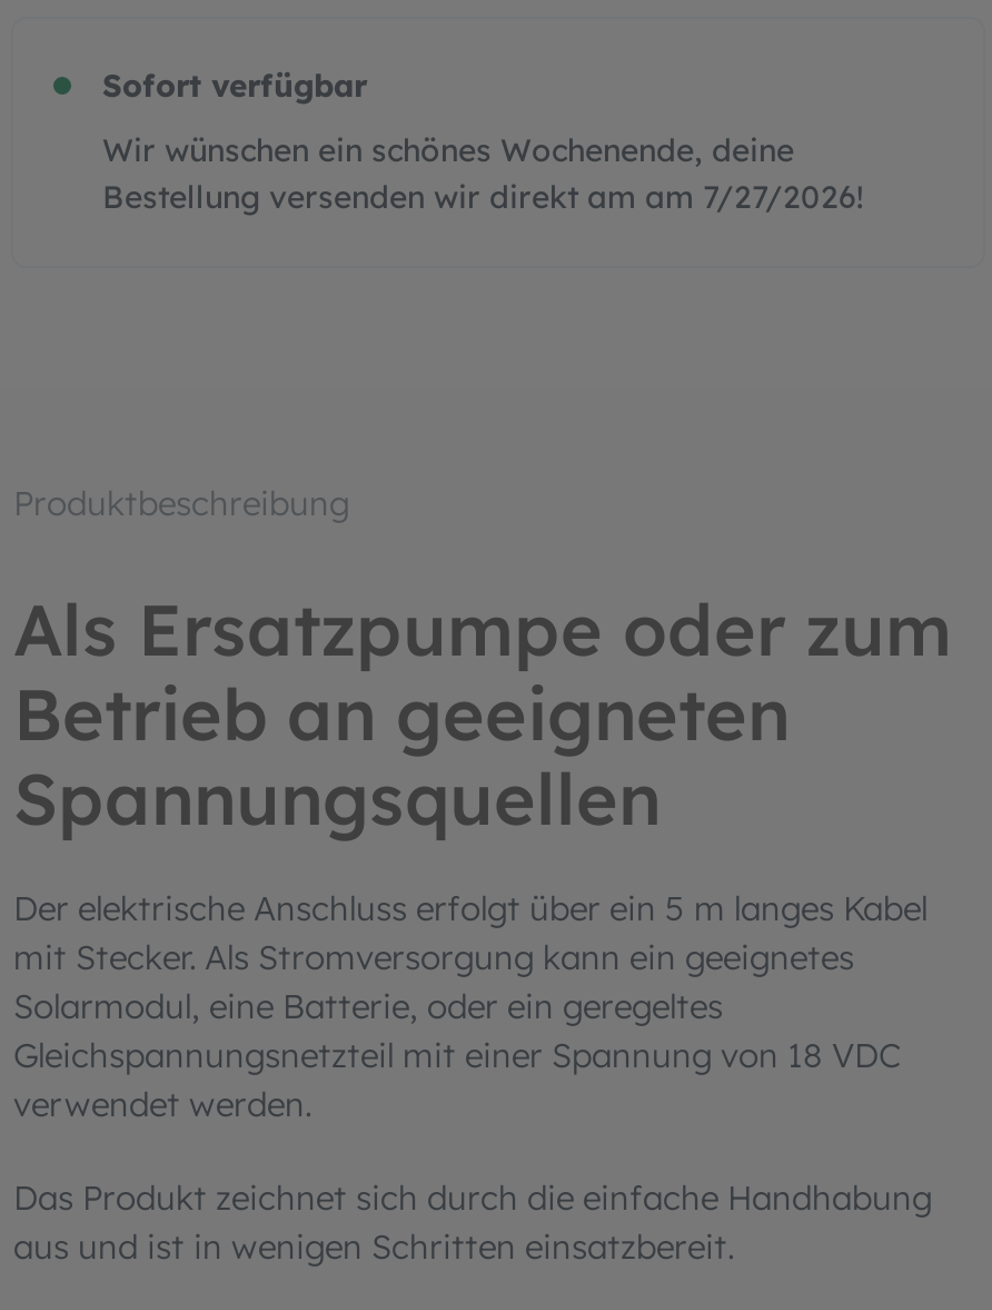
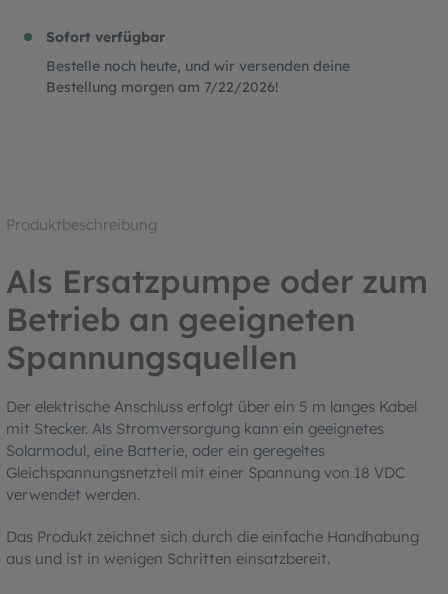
- Wir wünschen ein schönes Wochenende, deine
- Bestellung versenden wir direkt am am 7/27/2026!
+ Bestelle noch heute, und wir versenden deine
+ Bestellung morgen am 7/22/2026!
